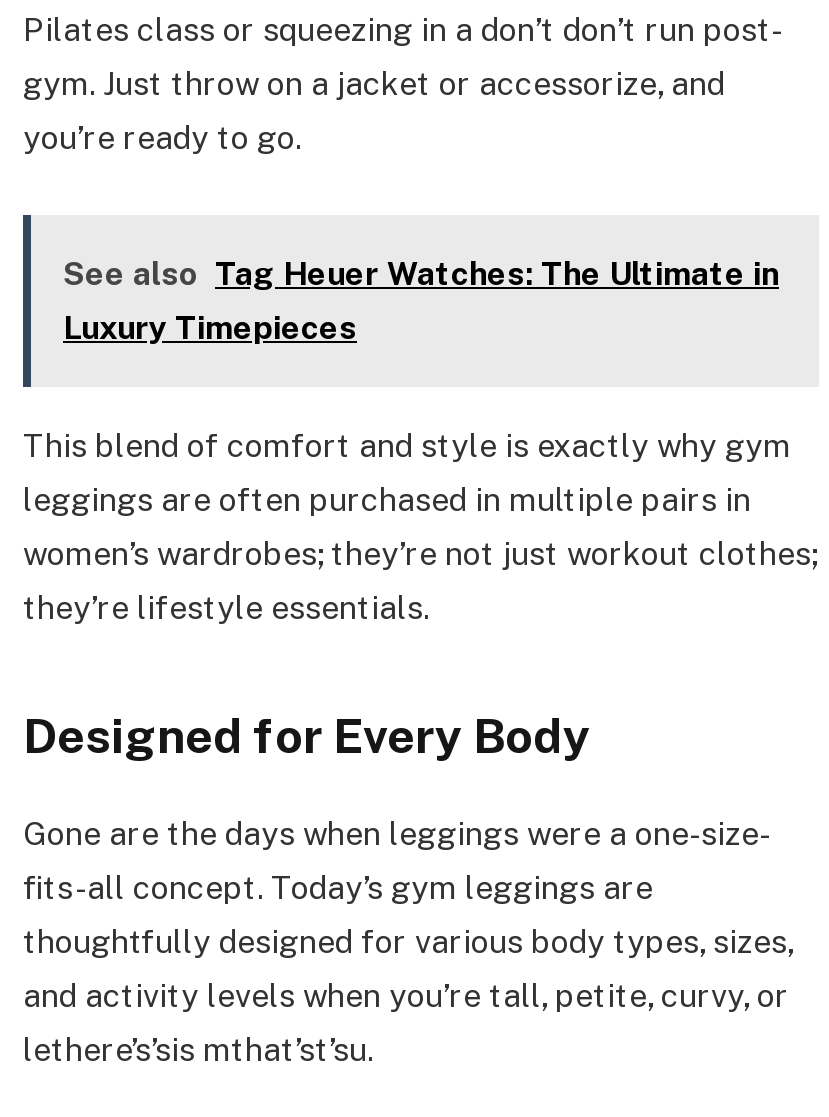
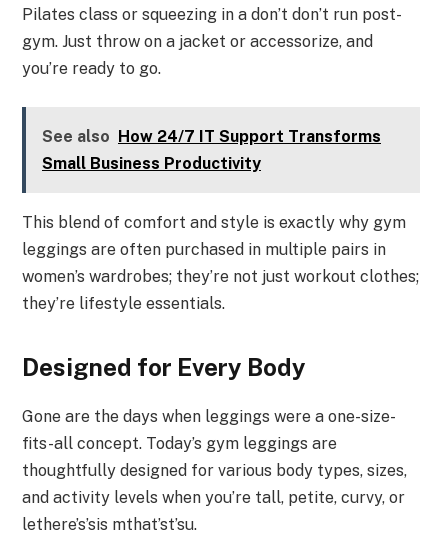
- See also Tag Heuer Watches: The Ultimate in
- Luxury Timepieces
+ See also How 24/7 IT Support Transforms
+ Small Business Productivity
